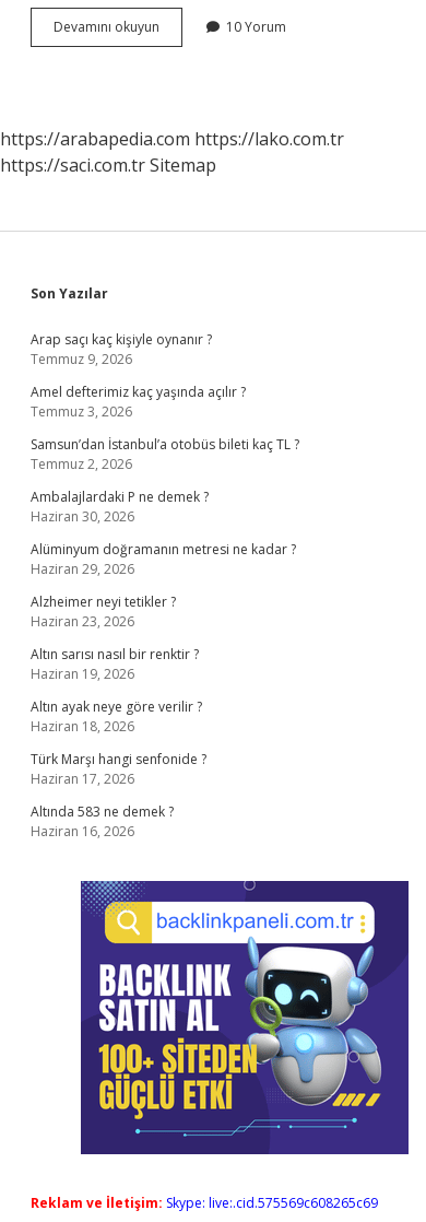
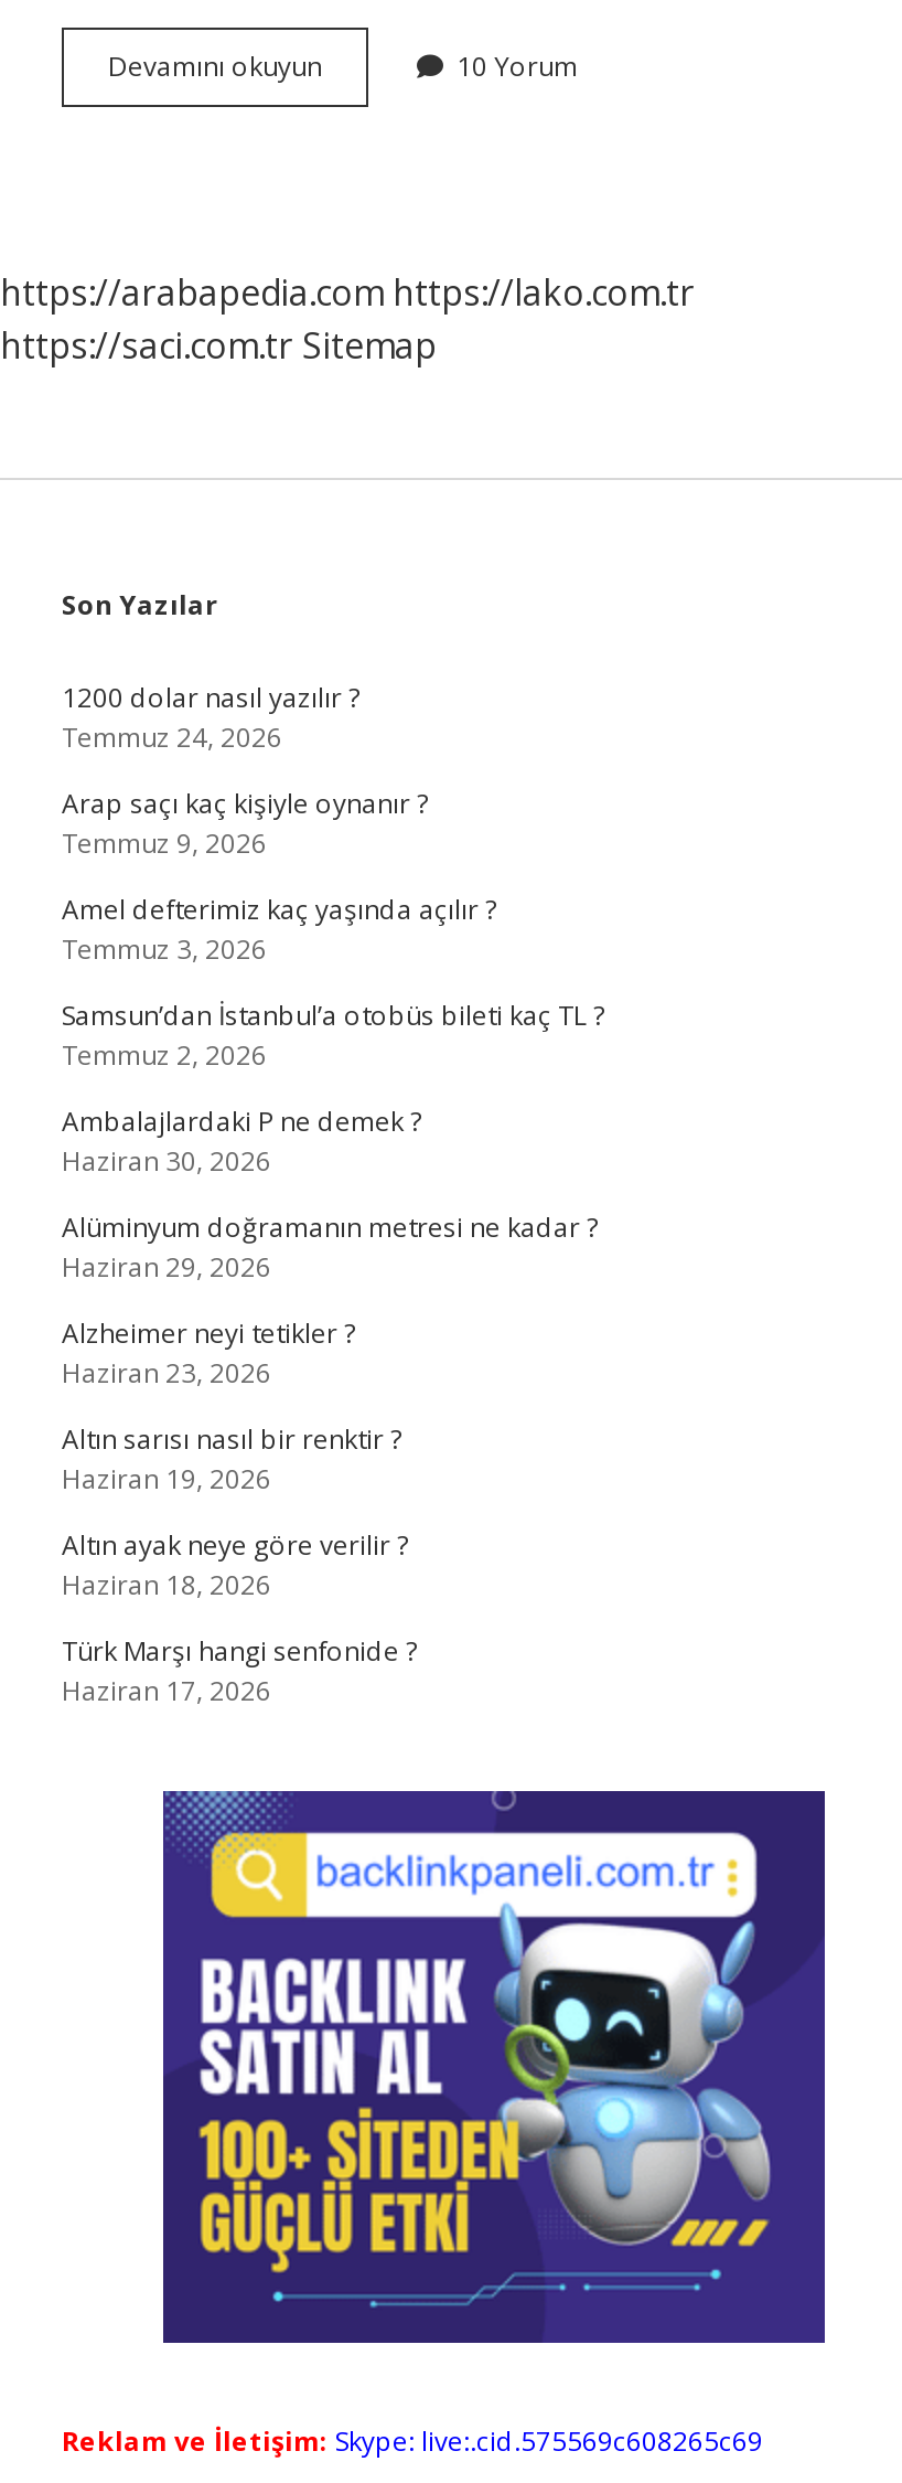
+ 1200 dolar nasıl yazılır ?
+ Temmuz 24, 2026

moved down: Arap saçı kaç kişiyle oynanır ? | Temmuz 9, 2026 | Amel defterimiz kaç yaşında açılır ? | ... | Türk Marşı hangi senfonide ? | Haziran 17, 2026

- Altında 583 ne demek ?
- Haziran 16, 2026
